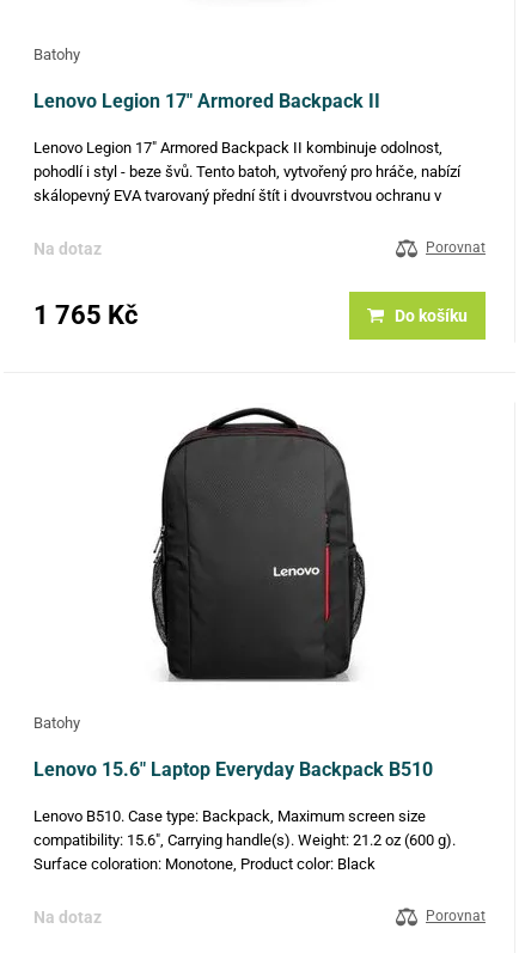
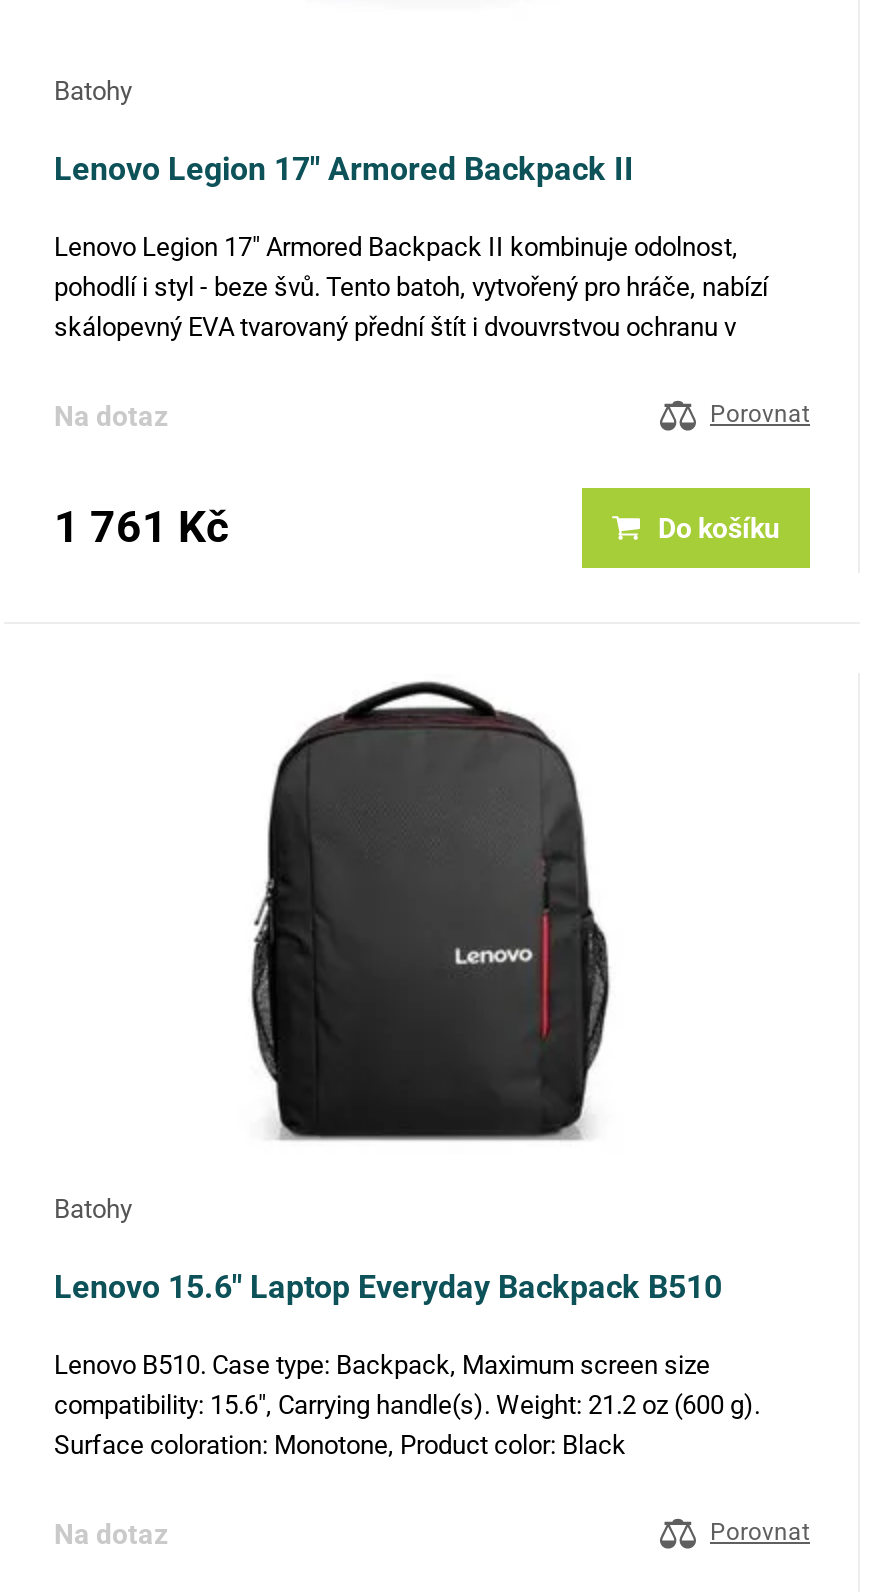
- 1 765 Kč
+ 1 761 Kč
